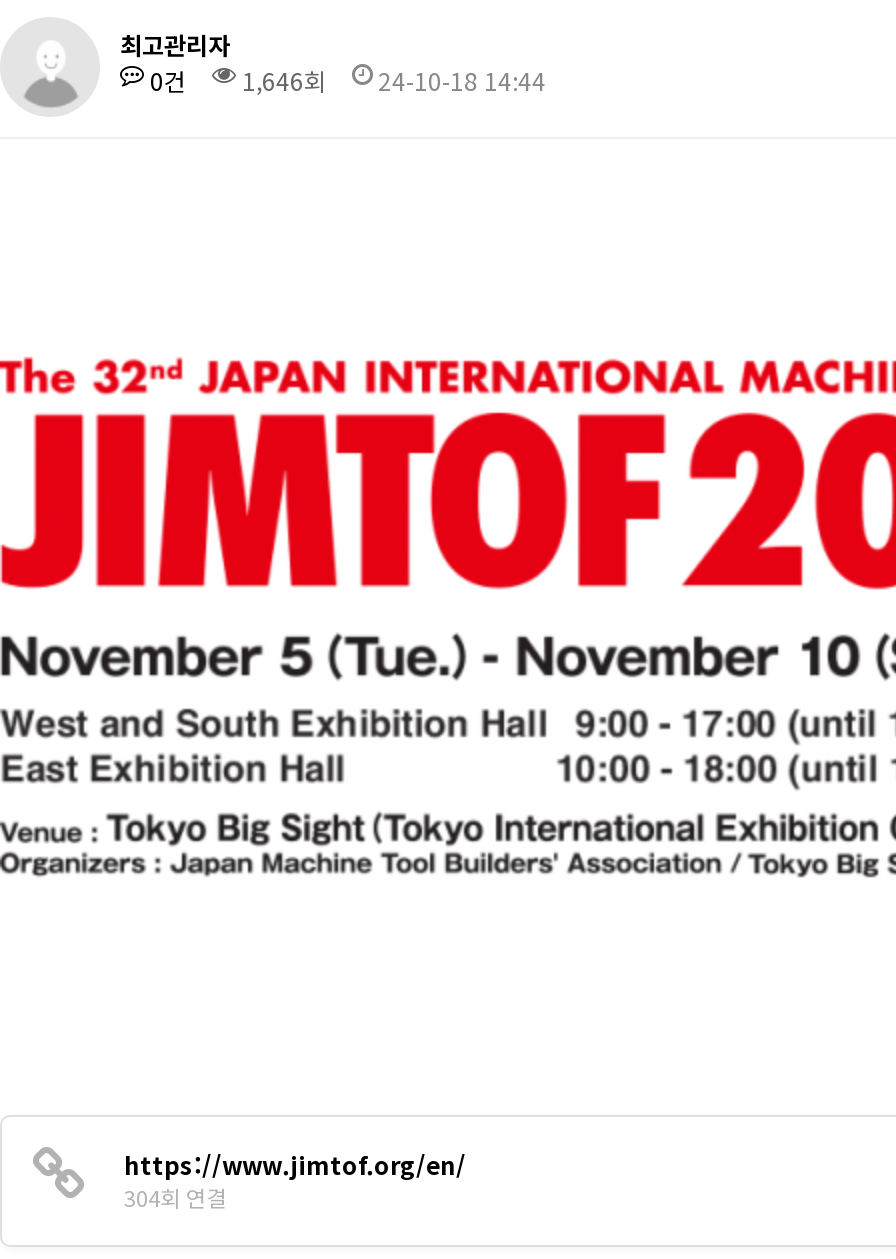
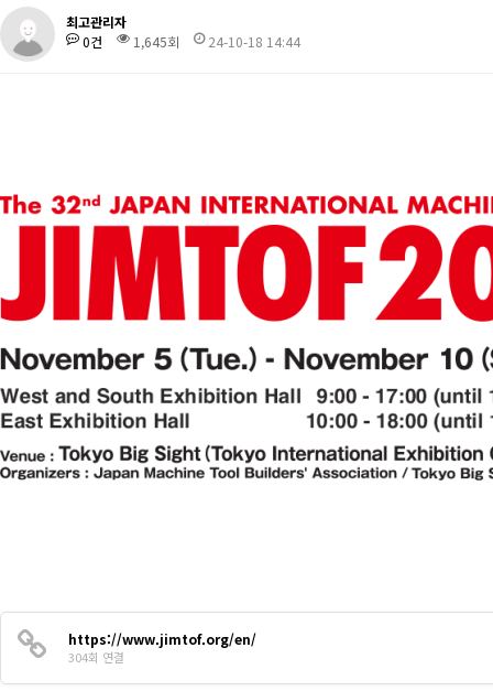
- 0건 1,646회 24-10-18 14:44
+ 0건 1,645회 24-10-18 14:44
